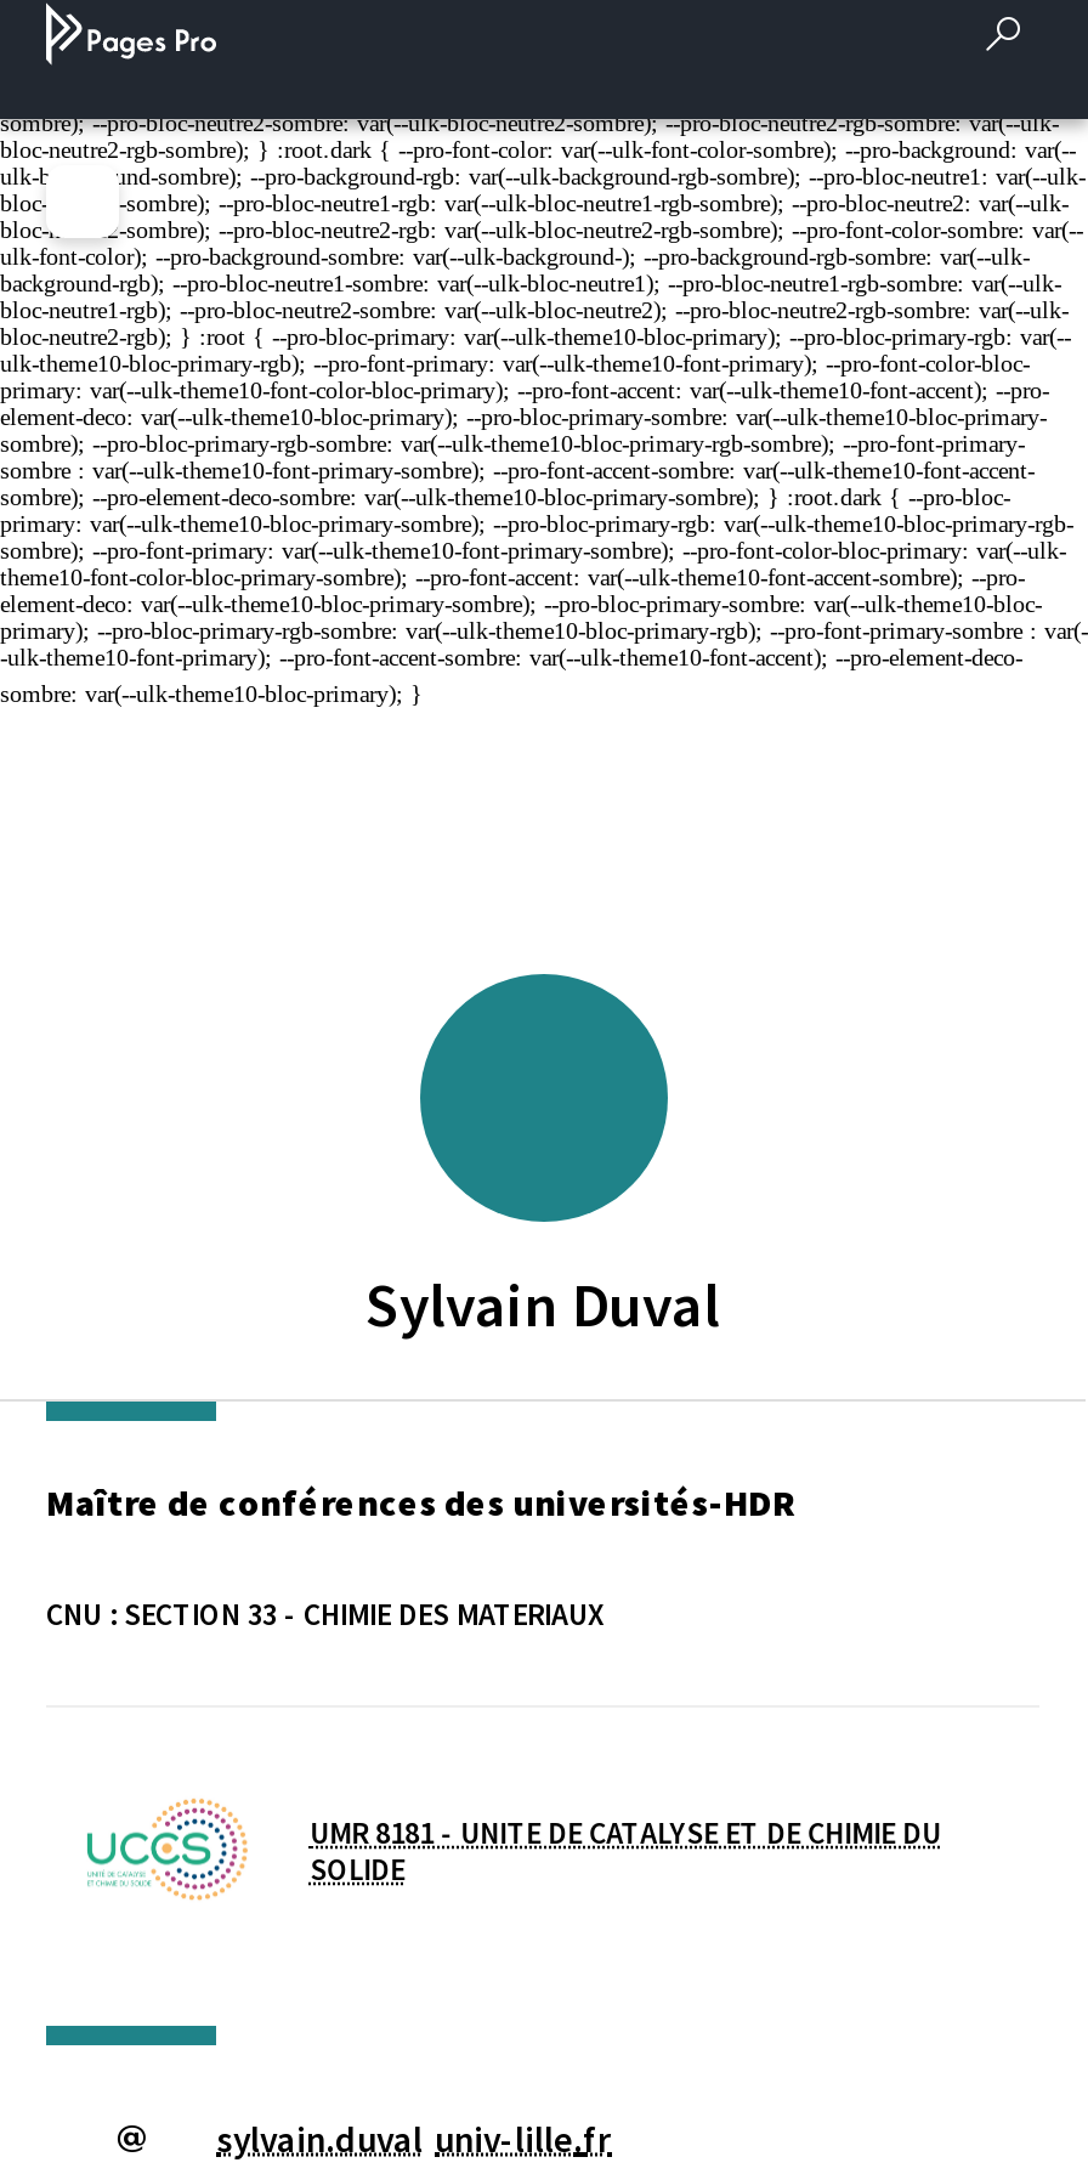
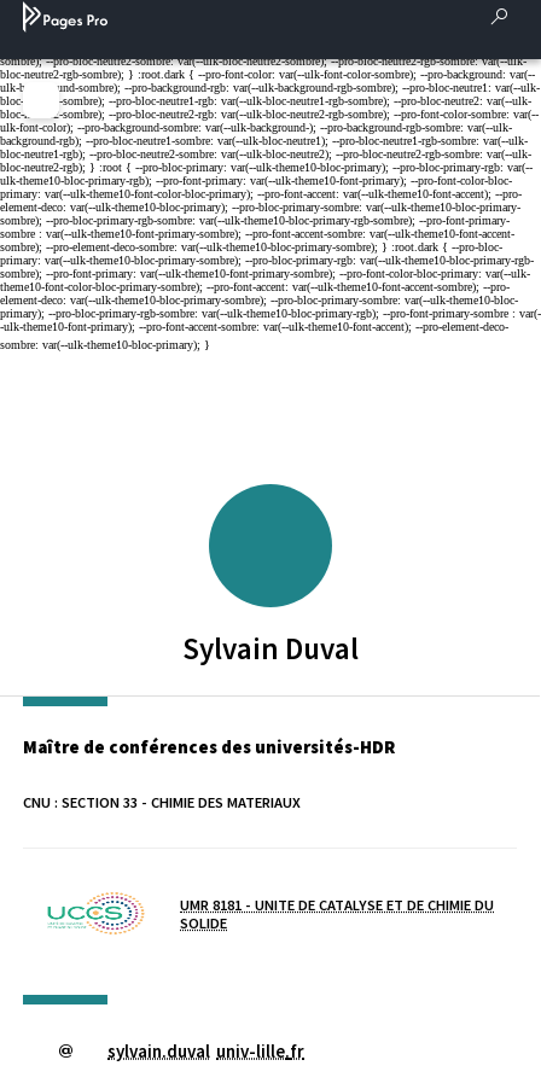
- [image]
+ [image]
